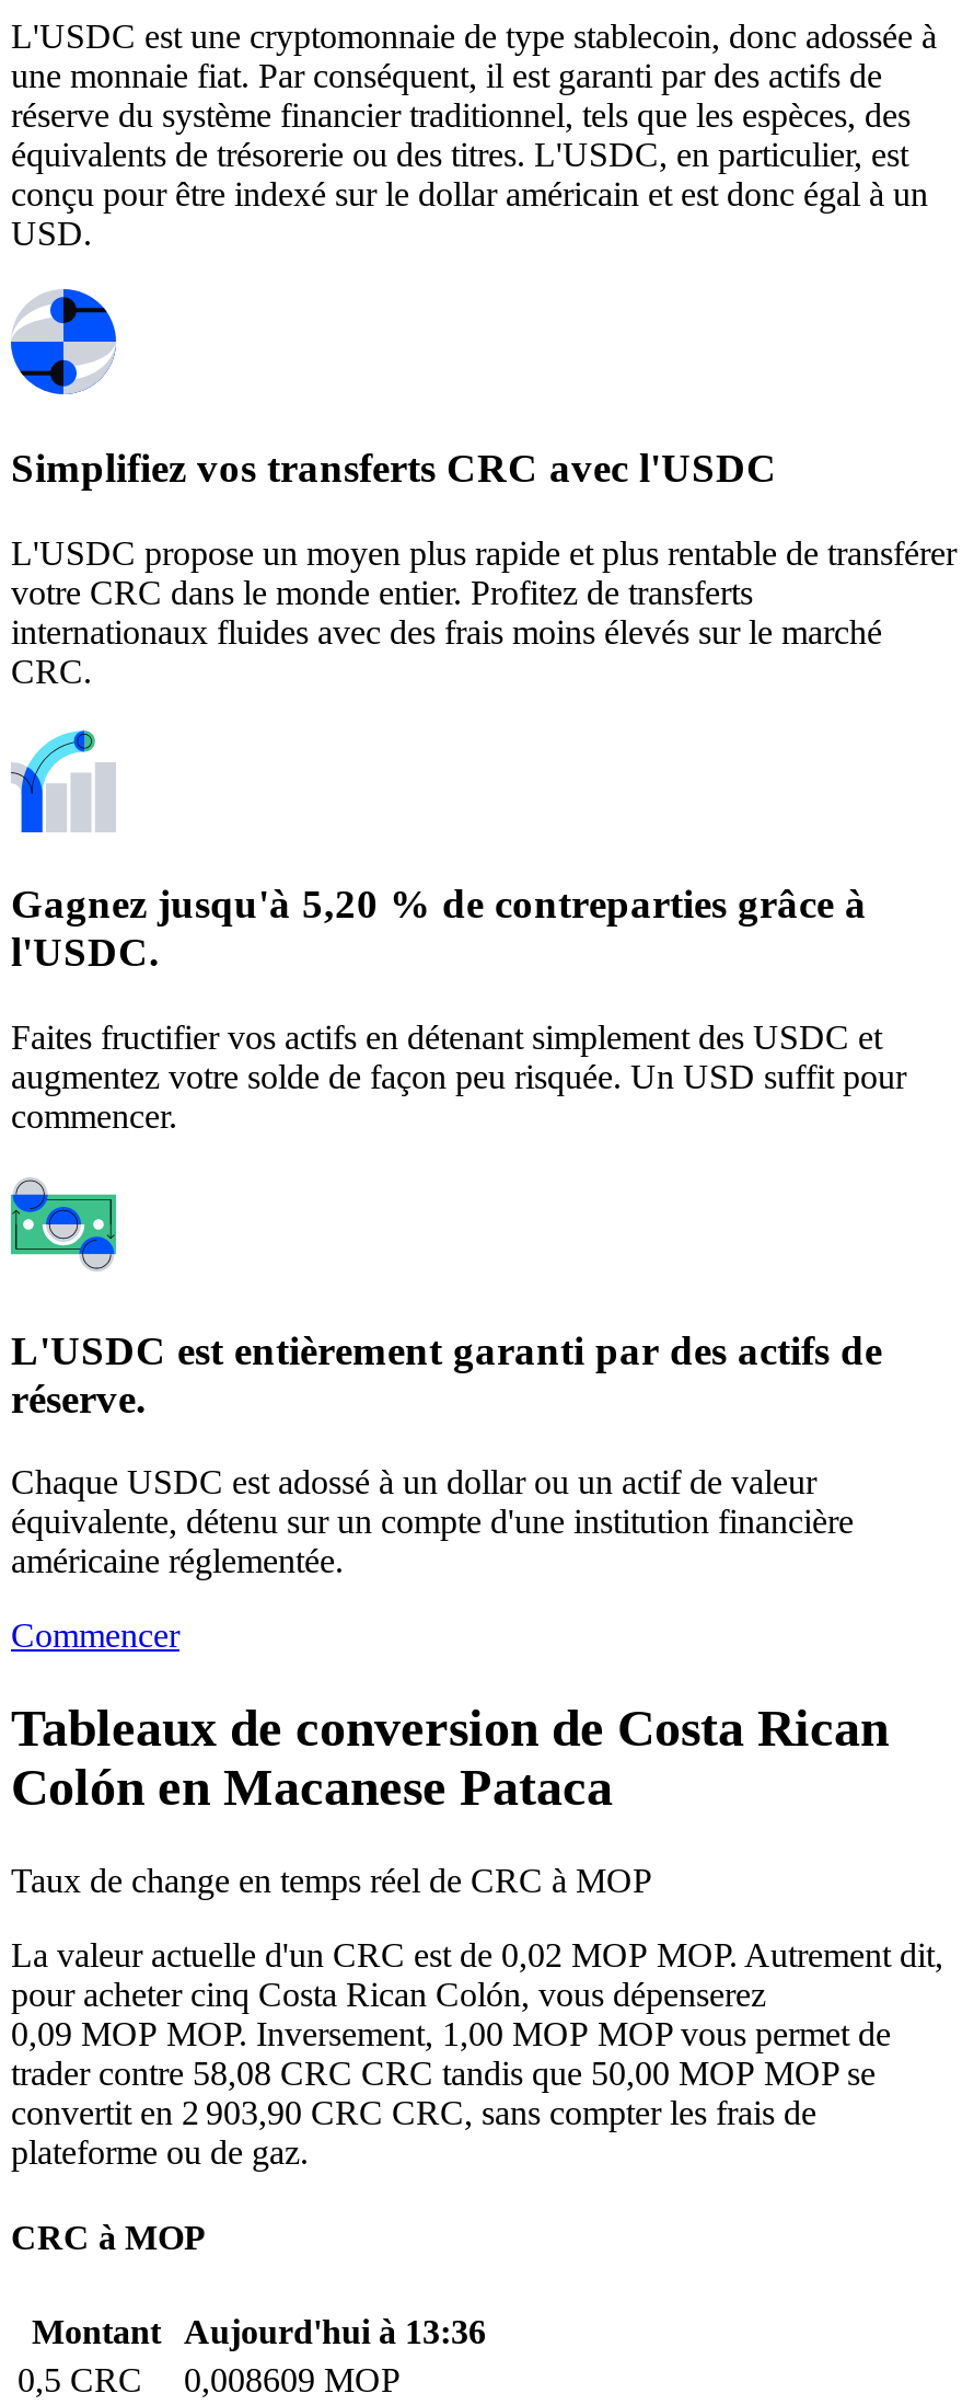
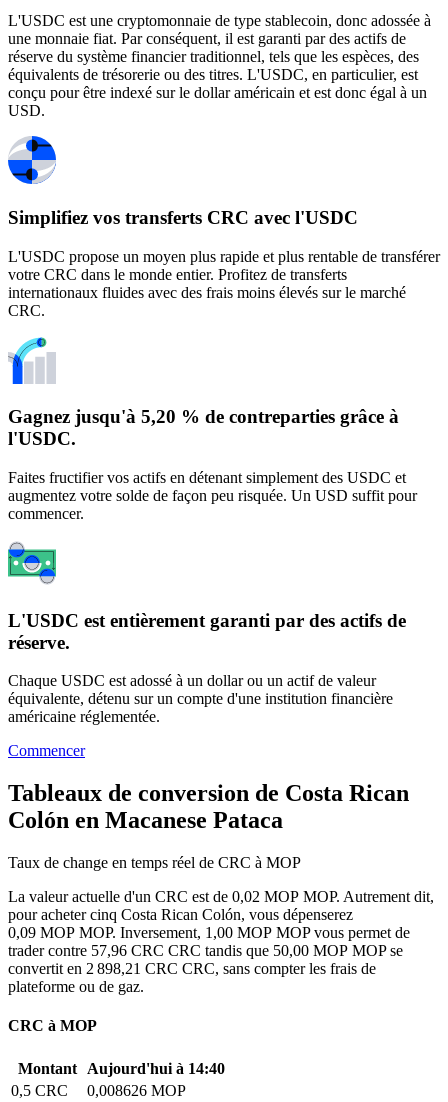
- trader contre 58,08 CRC CRC tandis que 50,00 MOP MOP se
+ trader contre 57,96 CRC CRC tandis que 50,00 MOP MOP se

- convertit en 2 903,90 CRC CRC, sans compter les frais de
+ convertit en 2 898,21 CRC CRC, sans compter les frais de

- Montant Aujourd'hui à 13:36
+ Montant Aujourd'hui à 14:40

- 0,5 CRC 0,008609 MOP
+ 0,5 CRC 0,008626 MOP
